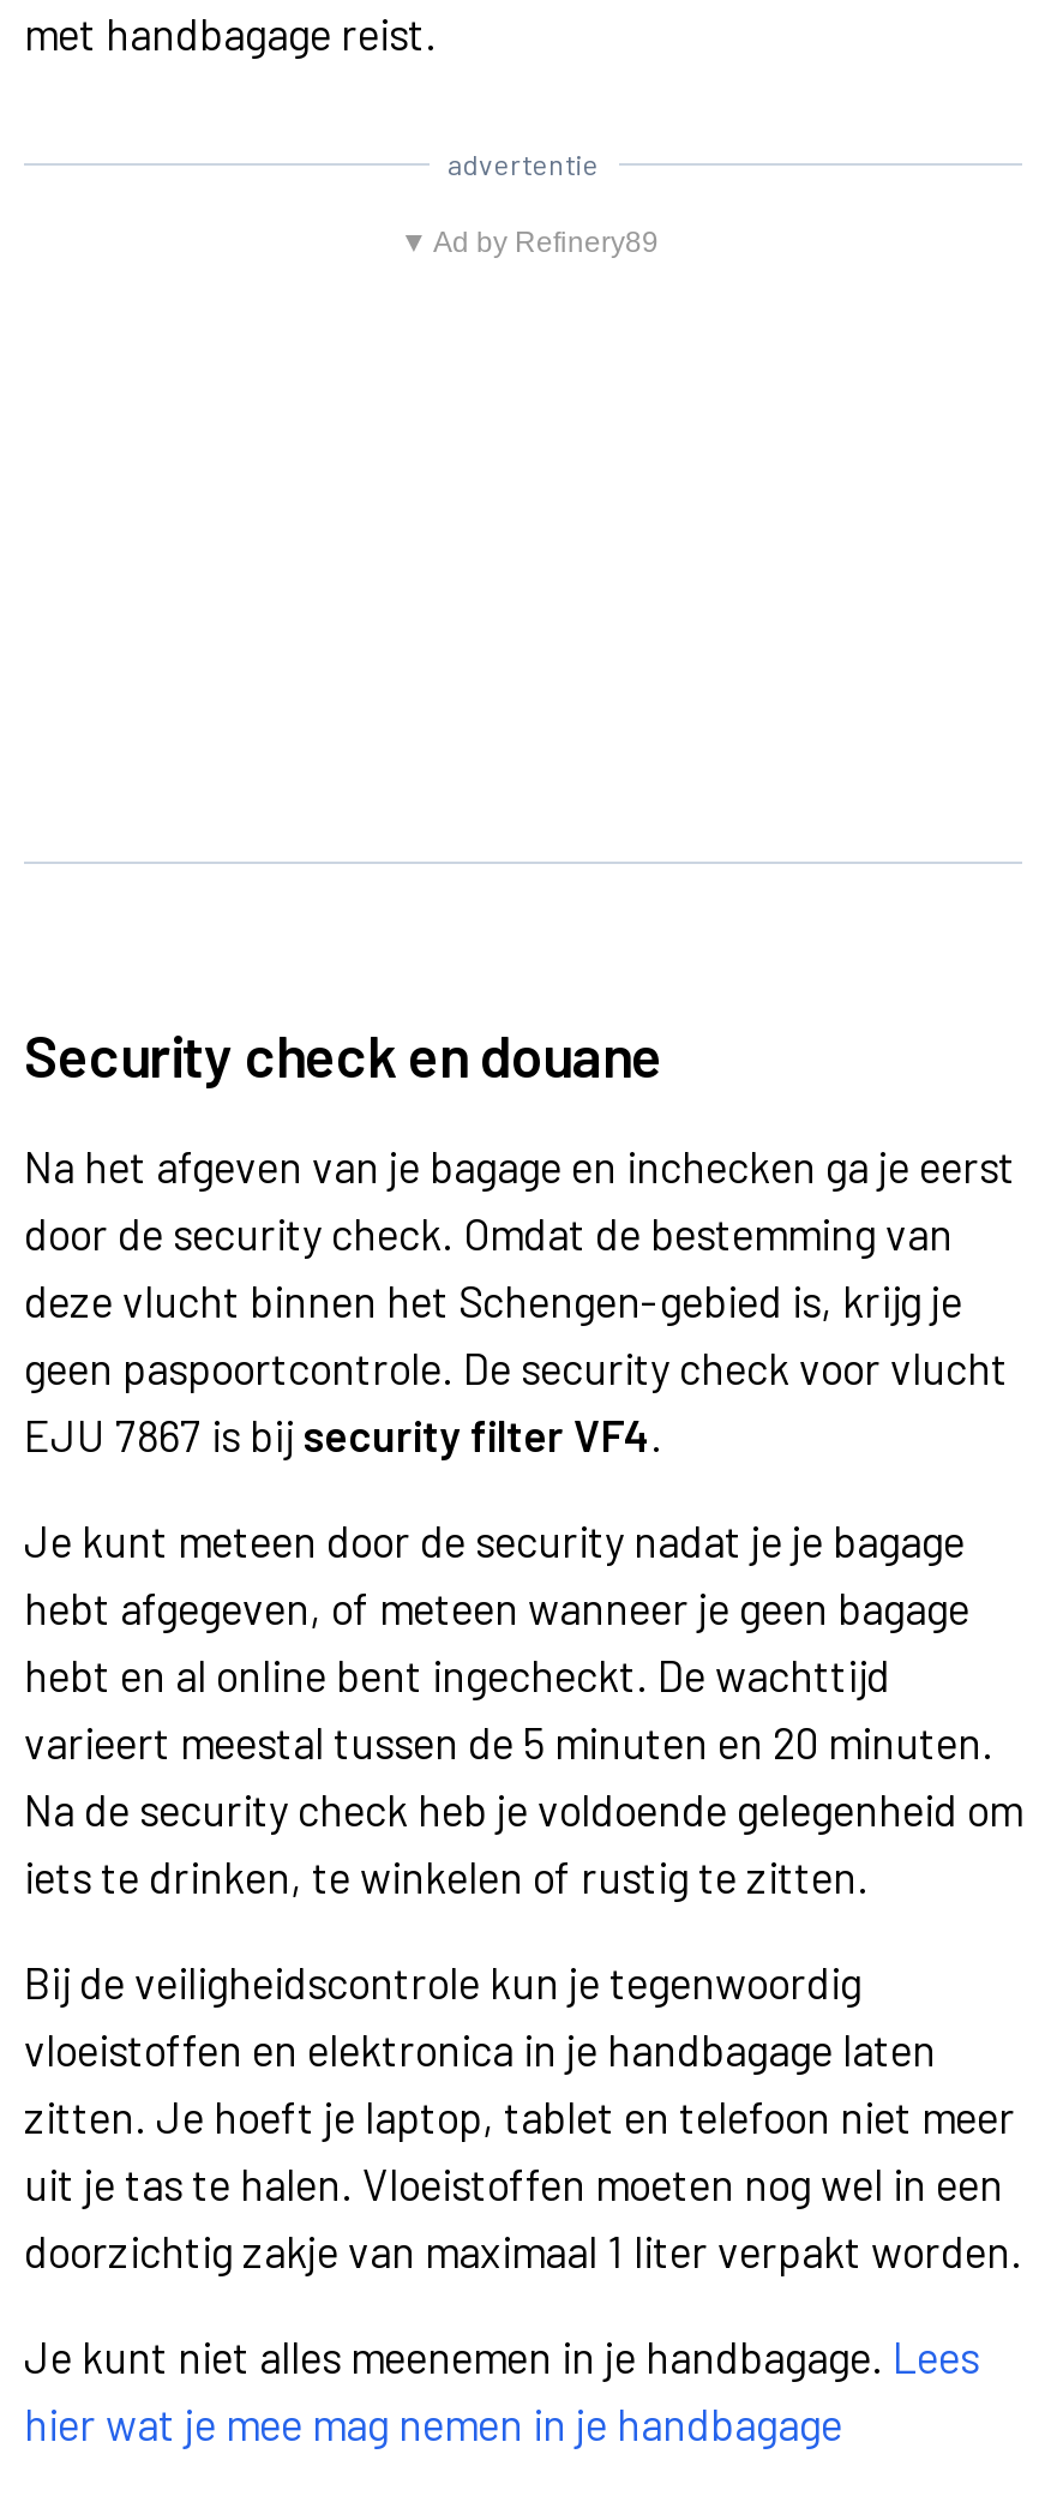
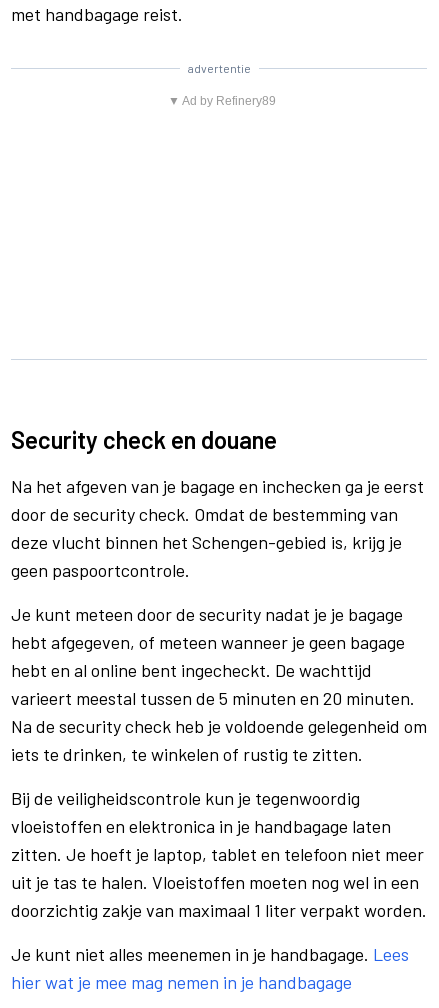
- geen paspoortcontrole. De security check voor vlucht
- EJU 7867 is bij security filter VF4.
+ geen paspoortcontrole.
